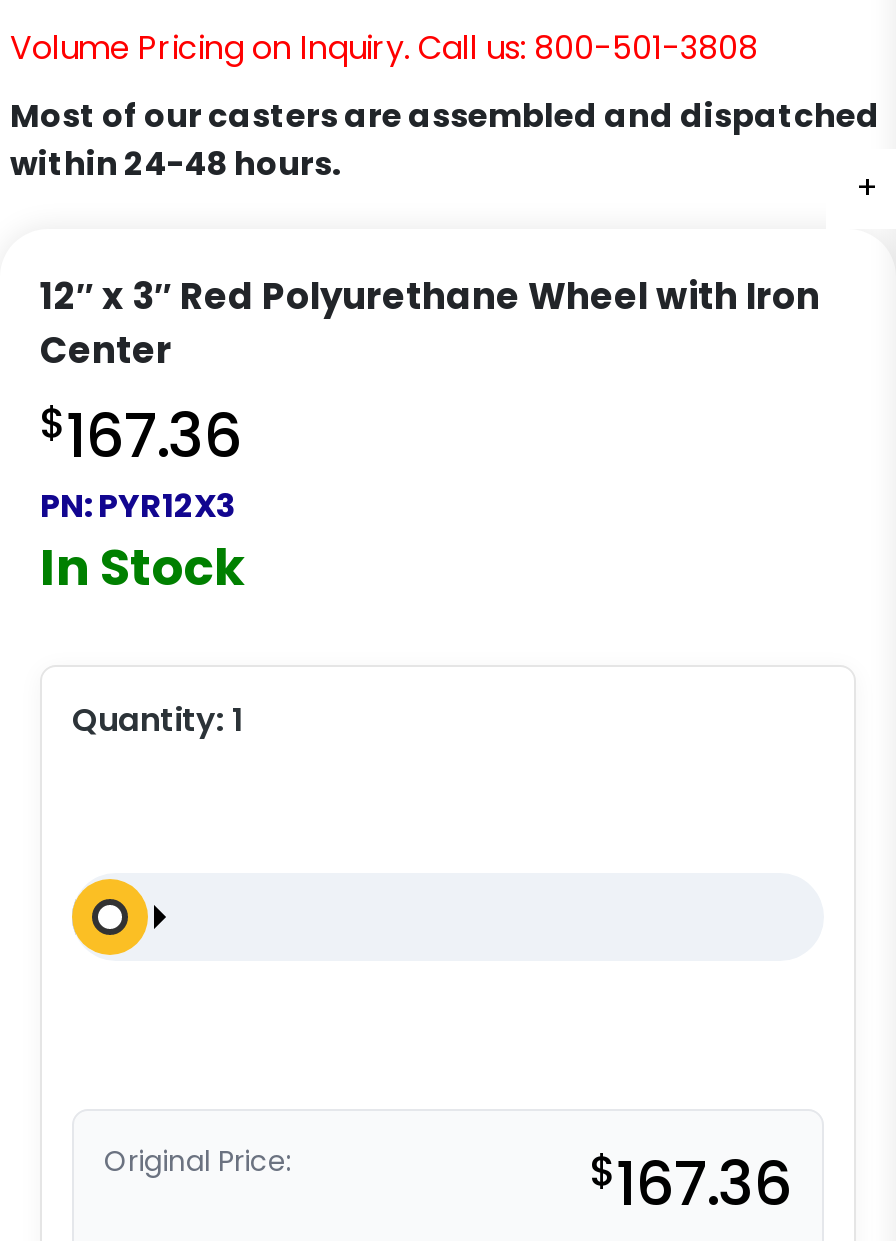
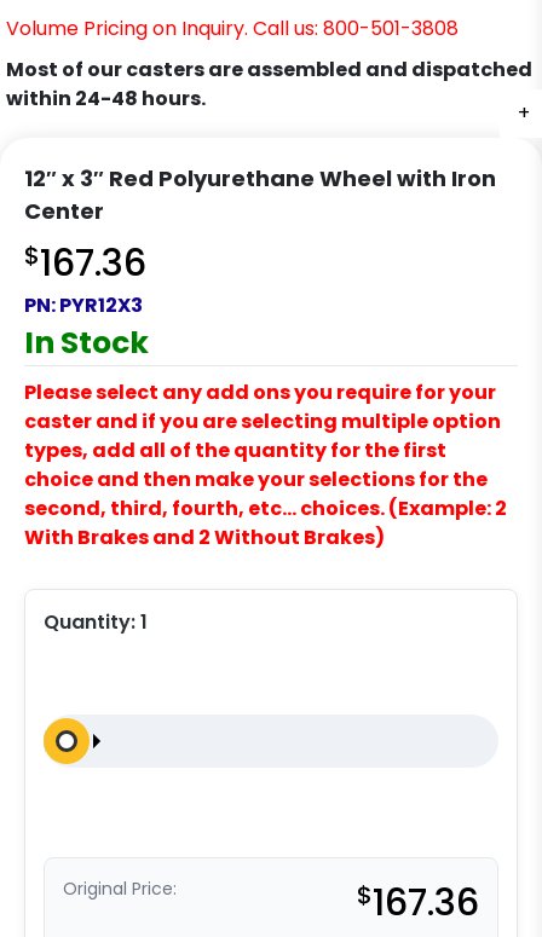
+ Please select any add ons you require for your
+ caster and if you are selecting multiple option
+ types, add all of the quantity for the first
+ choice and then make your selections for the
+ second, third, fourth, etc… choices. (Example: 2
+ With Brakes and 2 Without Brakes)
